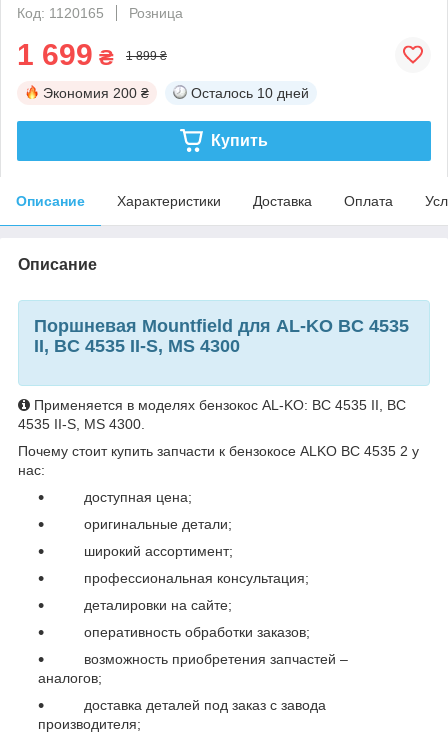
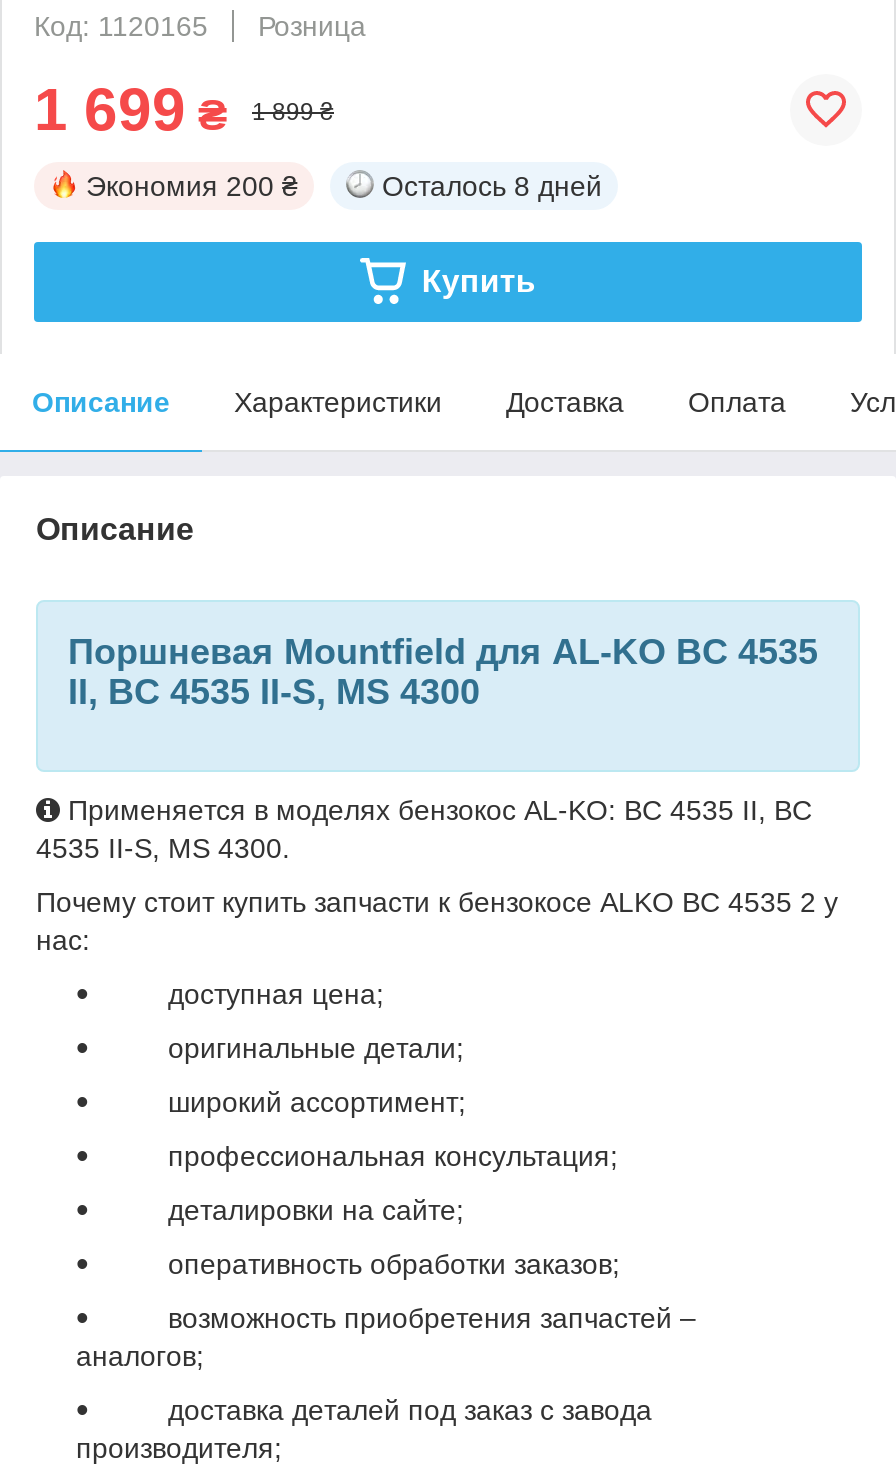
- Осталось 10 дней
+ Осталось 8 дней
